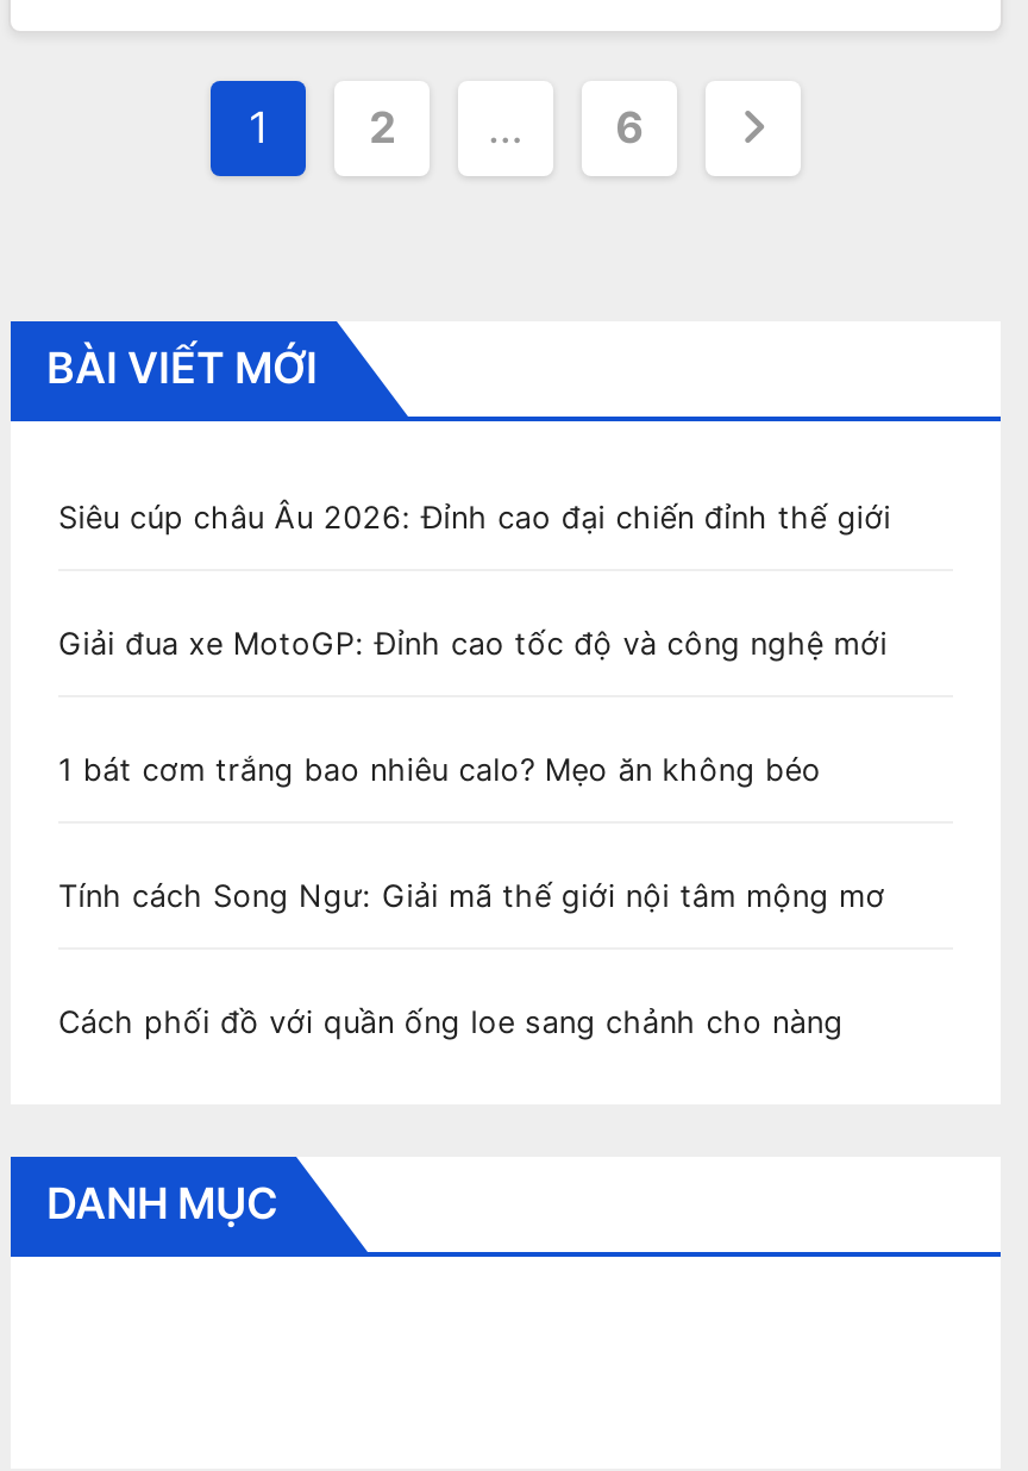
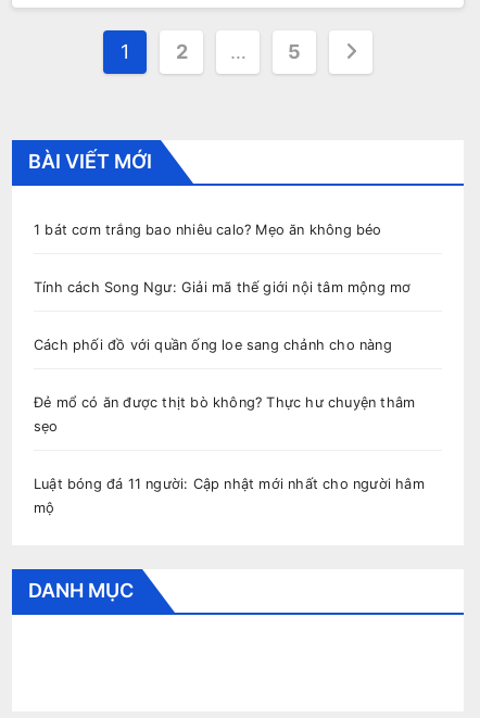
- 6
+ 5

- Siêu cúp châu Âu 2026: Đỉnh cao đại chiến đỉnh thế giới

- Giải đua xe MotoGP: Đỉnh cao tốc độ và công nghệ mới

moved up: 1 bát cơm trắng bao nhiêu calo? Mẹo ăn không béo | Tính cách Song Ngư: Giải mã thế giới nội tâm mộng mơ | Cách phối đồ với quần ống loe sang chảnh cho nàng

+ Đẻ mổ có ăn được thịt bò không? Thực hư chuyện thâm
+ sẹo

+ Luật bóng đá 11 người: Cập nhật mới nhất cho người hâm
+ mộ
